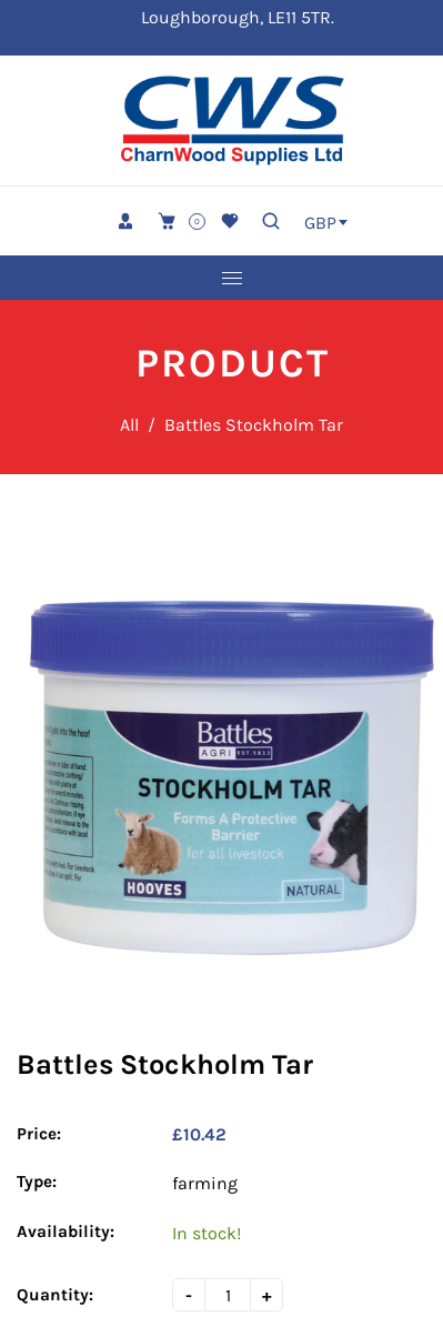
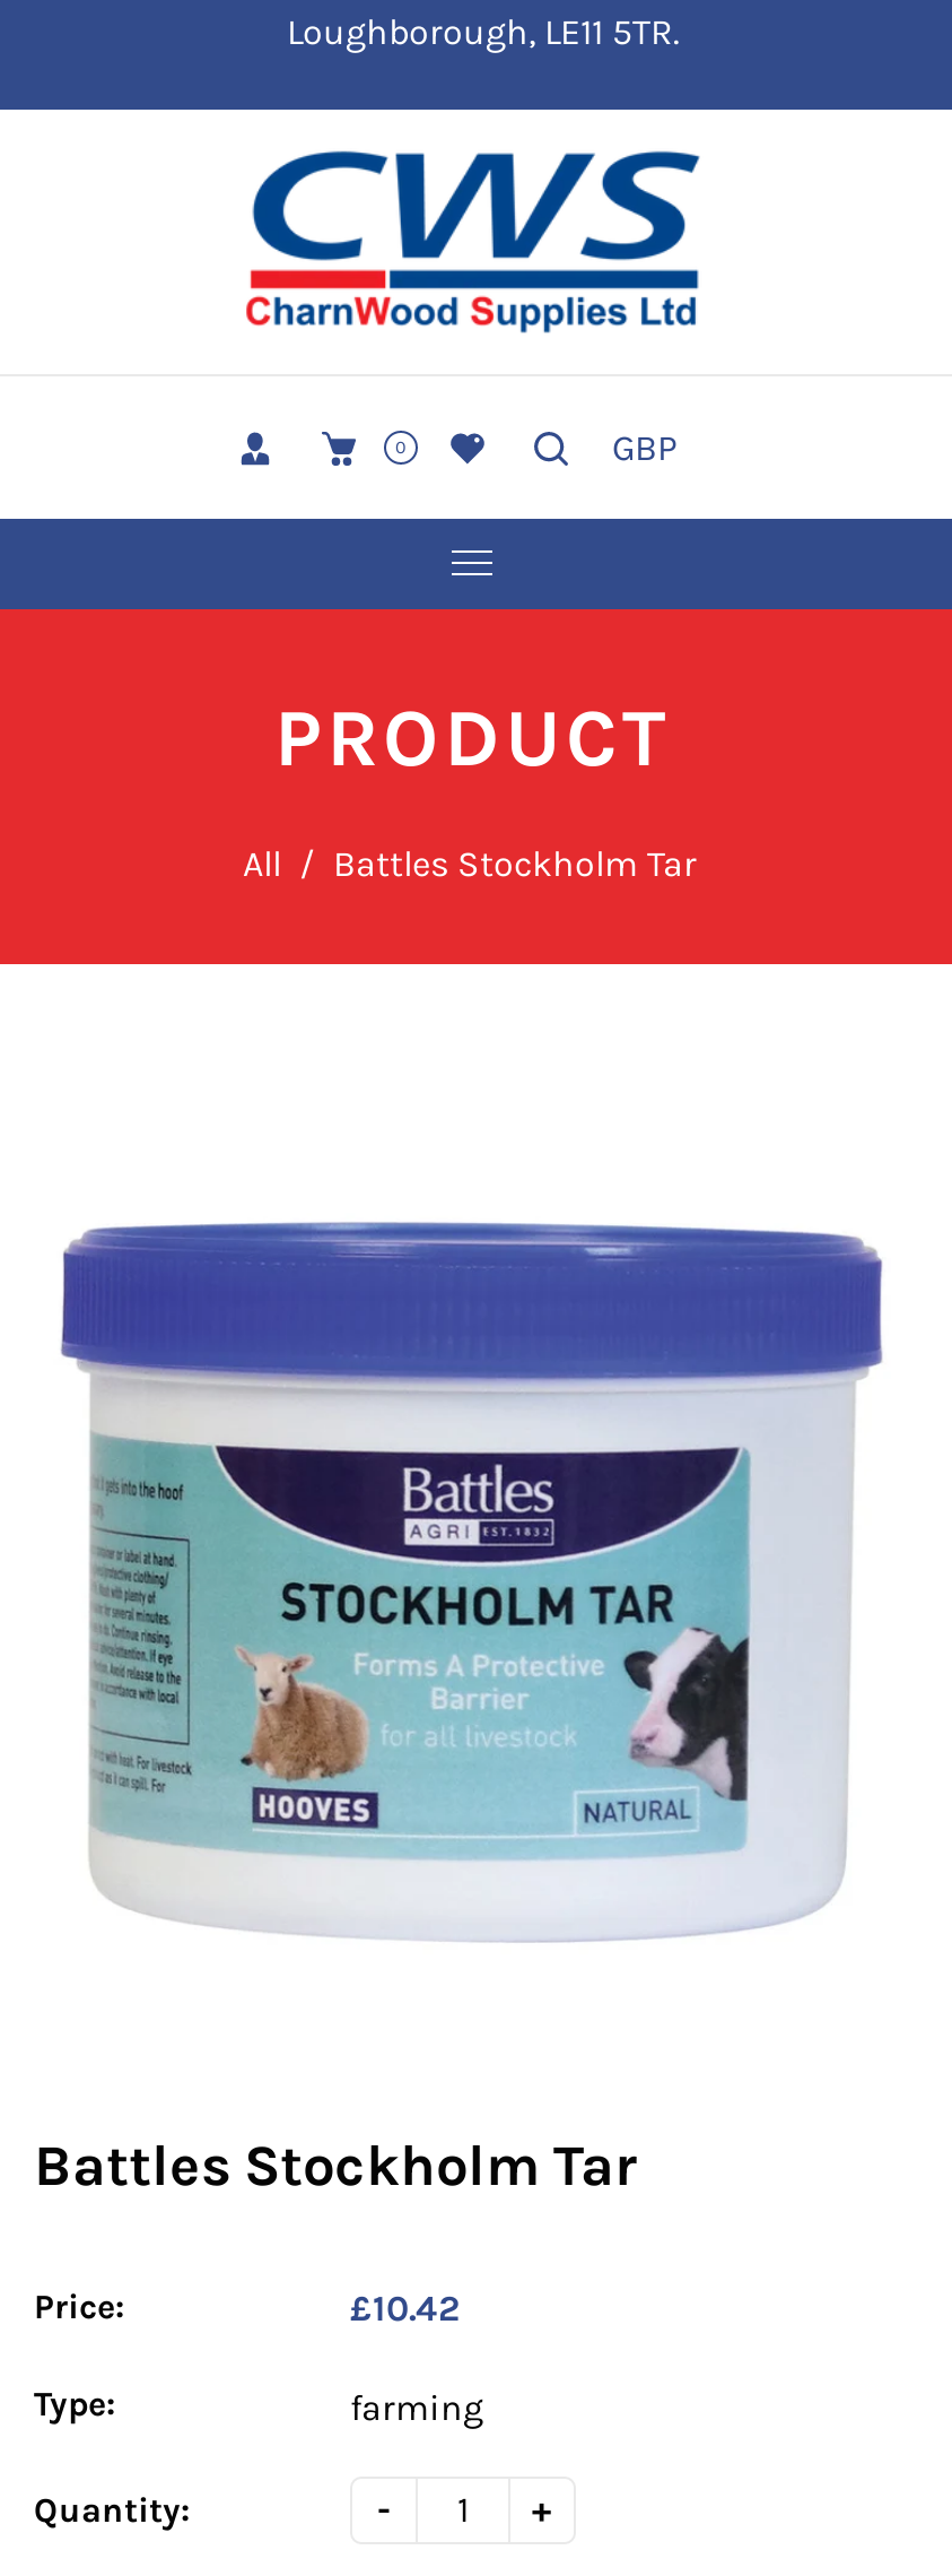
- GBP

- Availability:
- In stock!
